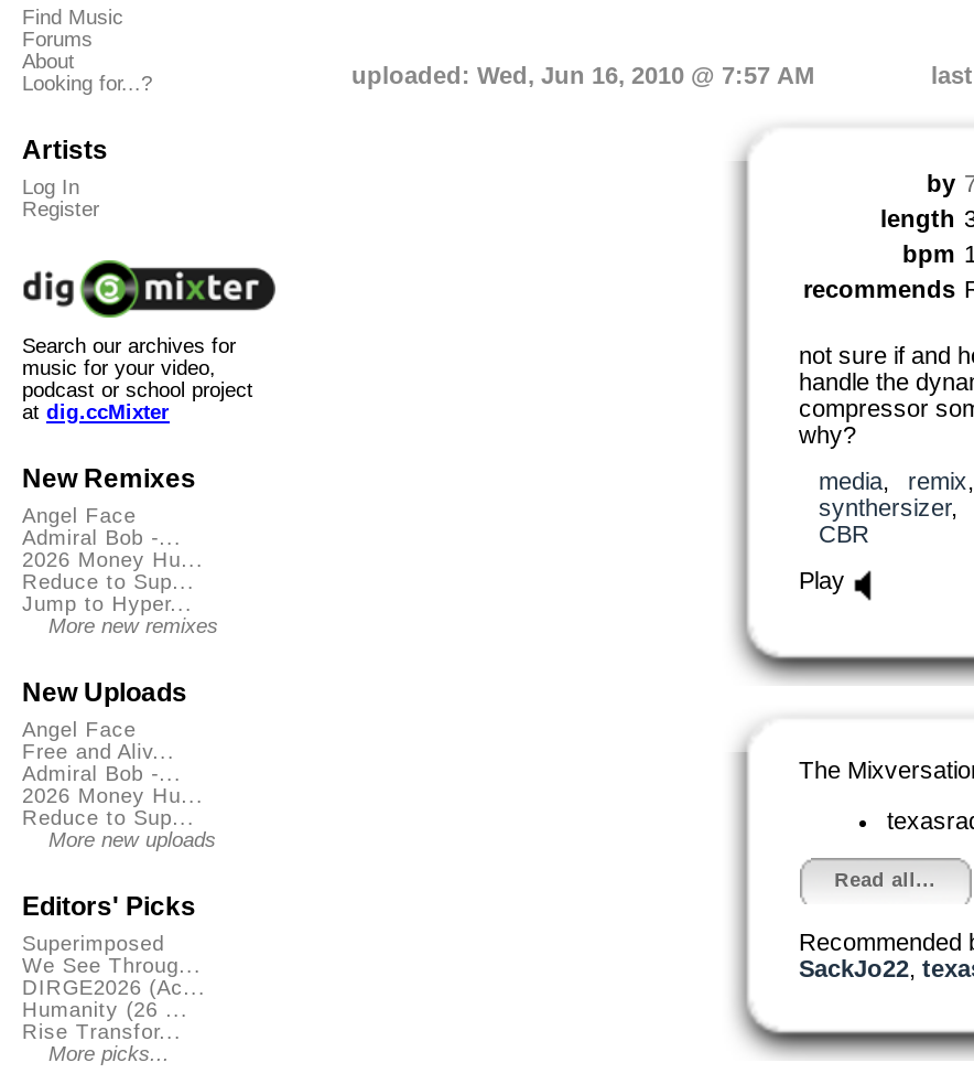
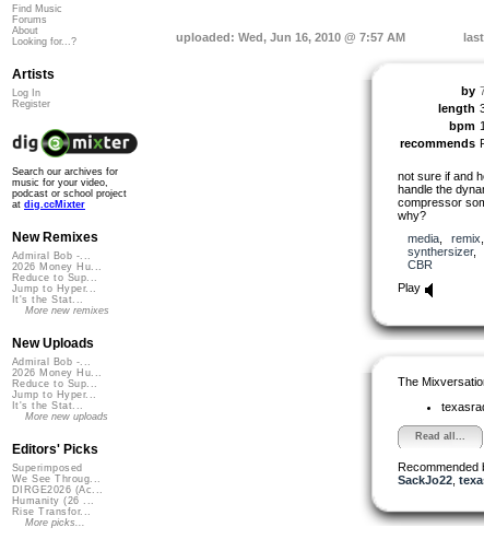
- Angel Face

+ It's the Stat...

- Angel Face
- Free and Aliv...

moved up: Admiral Bob -... | 2026 Money Hu... | Reduce to Sup...

+ Jump to Hyper...
+ It's the Stat...
